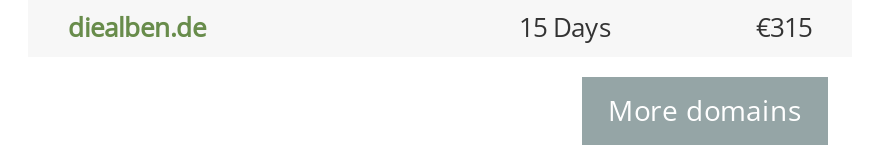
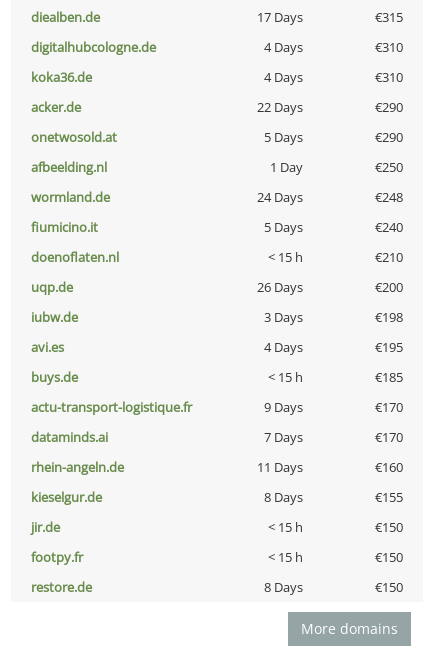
- 15 Days
+ 17 Days

+ digitalhubcologne.de
+ 4 Days
+ €310
+ koka36.de
+ 4 Days
+ €310
+ acker.de
+ 22 Days
+ €290
+ onetwosold.at
+ 5 Days
+ €290
+ afbeelding.nl
+ 1 Day
+ €250
+ wormland.de
+ 24 Days
+ €248
+ fiumicino.it
+ 5 Days
+ €240
+ doenoflaten.nl
+ < 15 h
+ €210
+ uqp.de
+ 26 Days
+ €200
+ iubw.de
+ 3 Days
+ €198
+ avi.es
+ 4 Days
+ €195
+ buys.de
+ < 15 h
+ €185
+ actu-transport-logistique.fr
+ 9 Days
+ €170
+ dataminds.ai
+ 7 Days
+ €170
+ rhein-angeln.de
+ 11 Days
+ €160
+ kieselgur.de
+ 8 Days
+ €155
+ jir.de
+ < 15 h
+ €150
+ footpy.fr
+ < 15 h
+ €150
+ restore.de
+ 8 Days
+ €150
